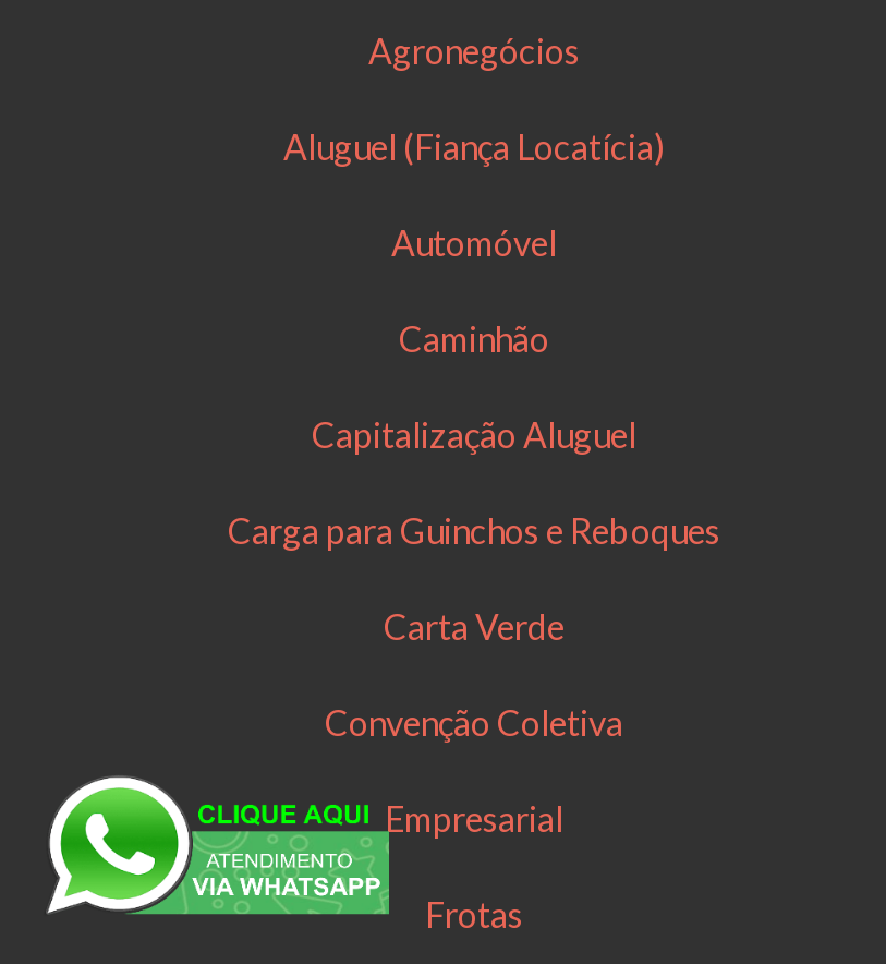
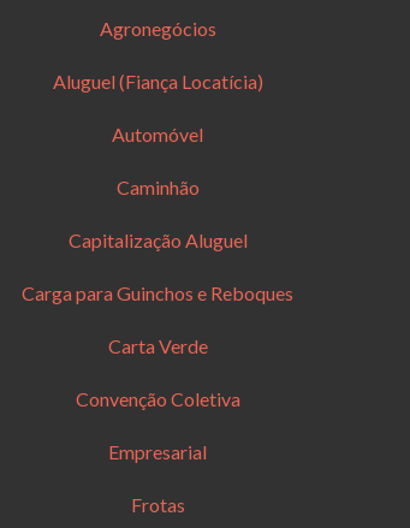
- [image]
